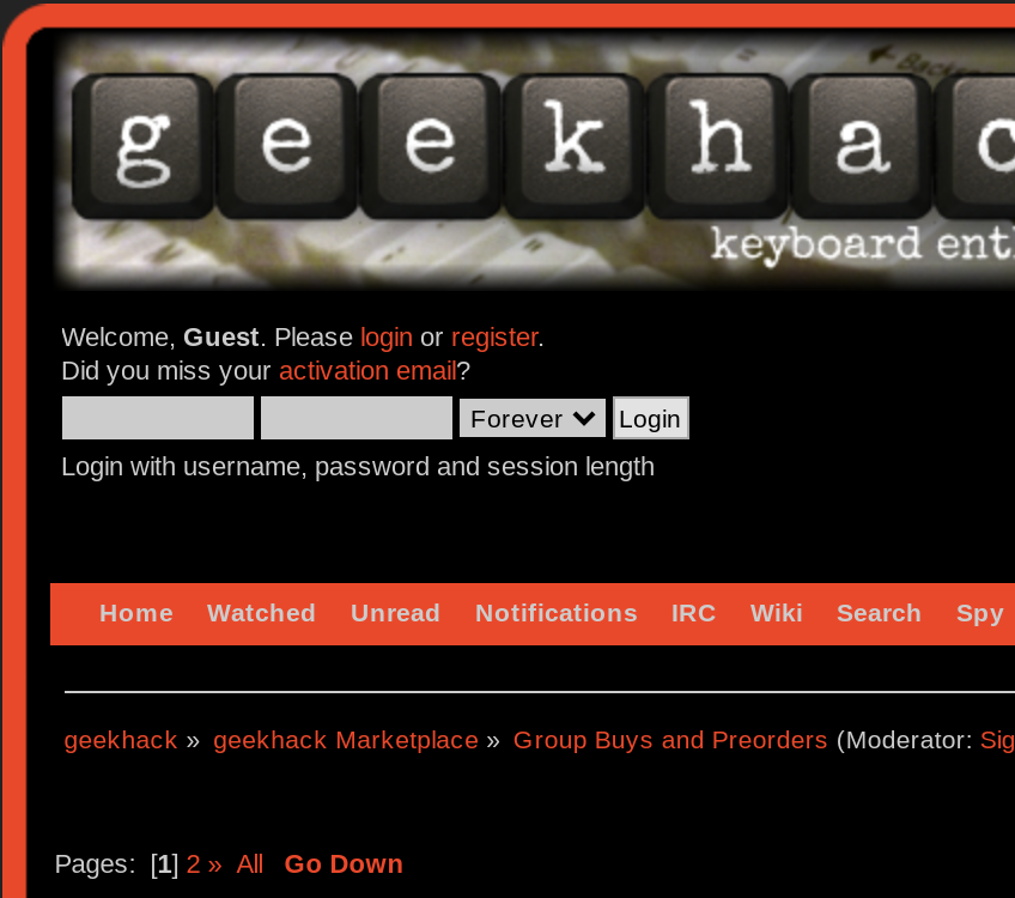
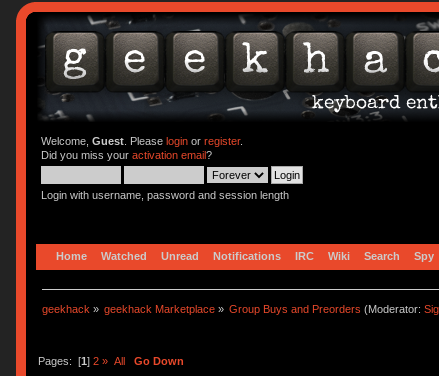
- [image]
+ [image]
